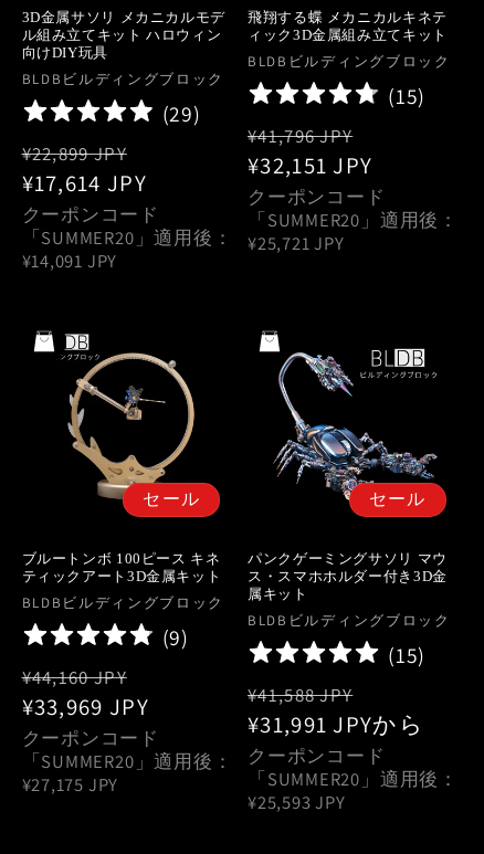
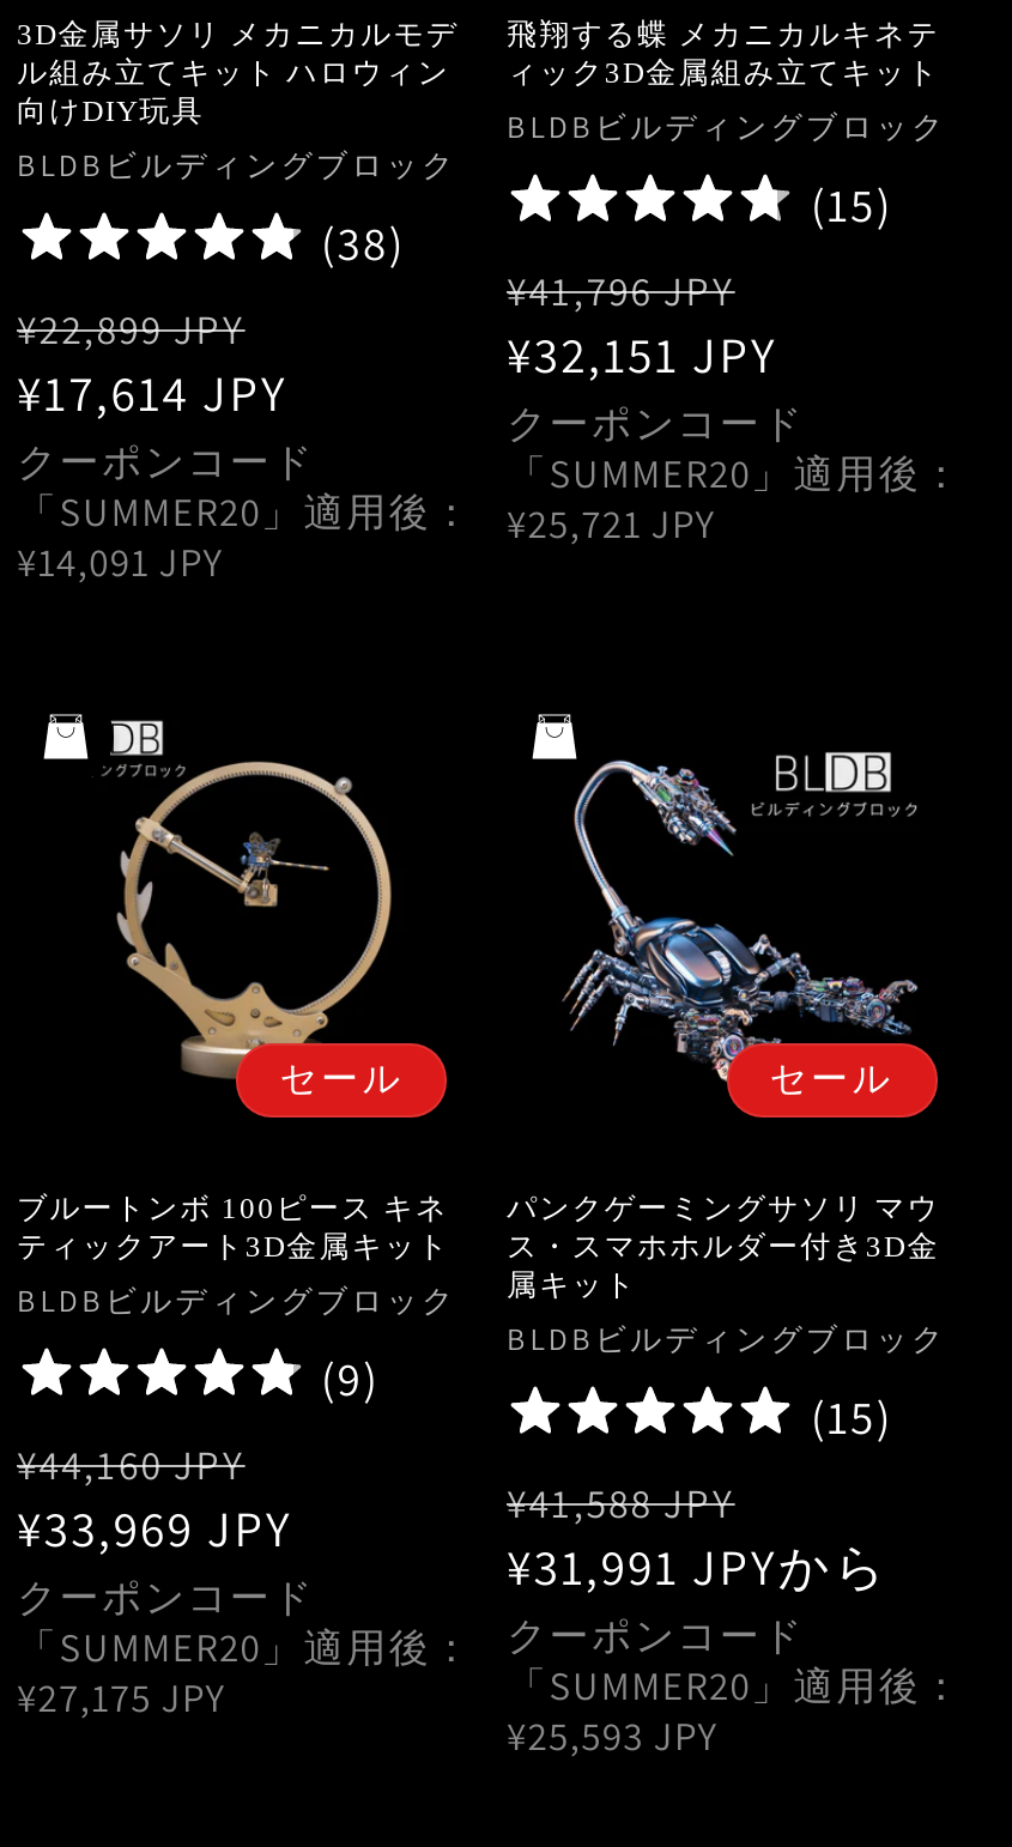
- (29)
+ (38)
